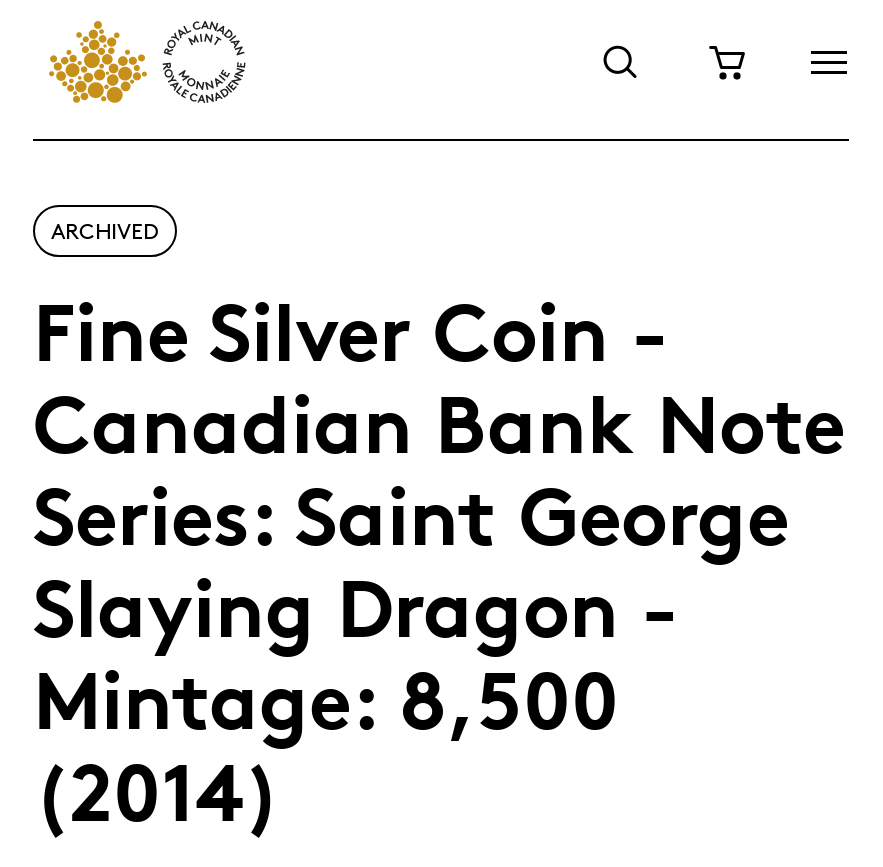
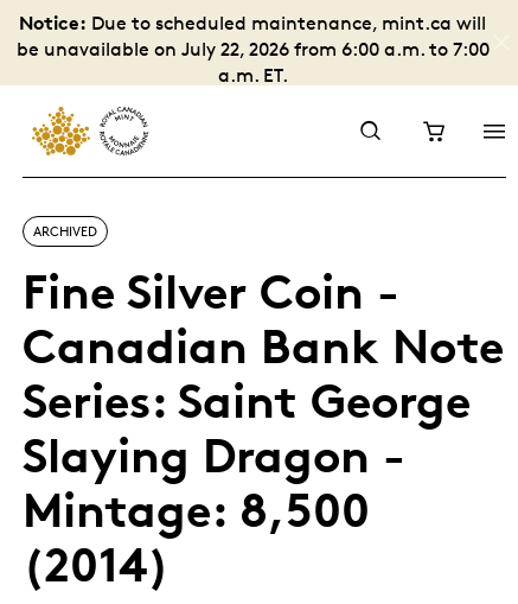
+ Notice: Due to scheduled maintenance, mint.ca will
+ be unavailable on July 22, 2026 from 6:00 a.m. to 7:00
+ a.m. ET.
